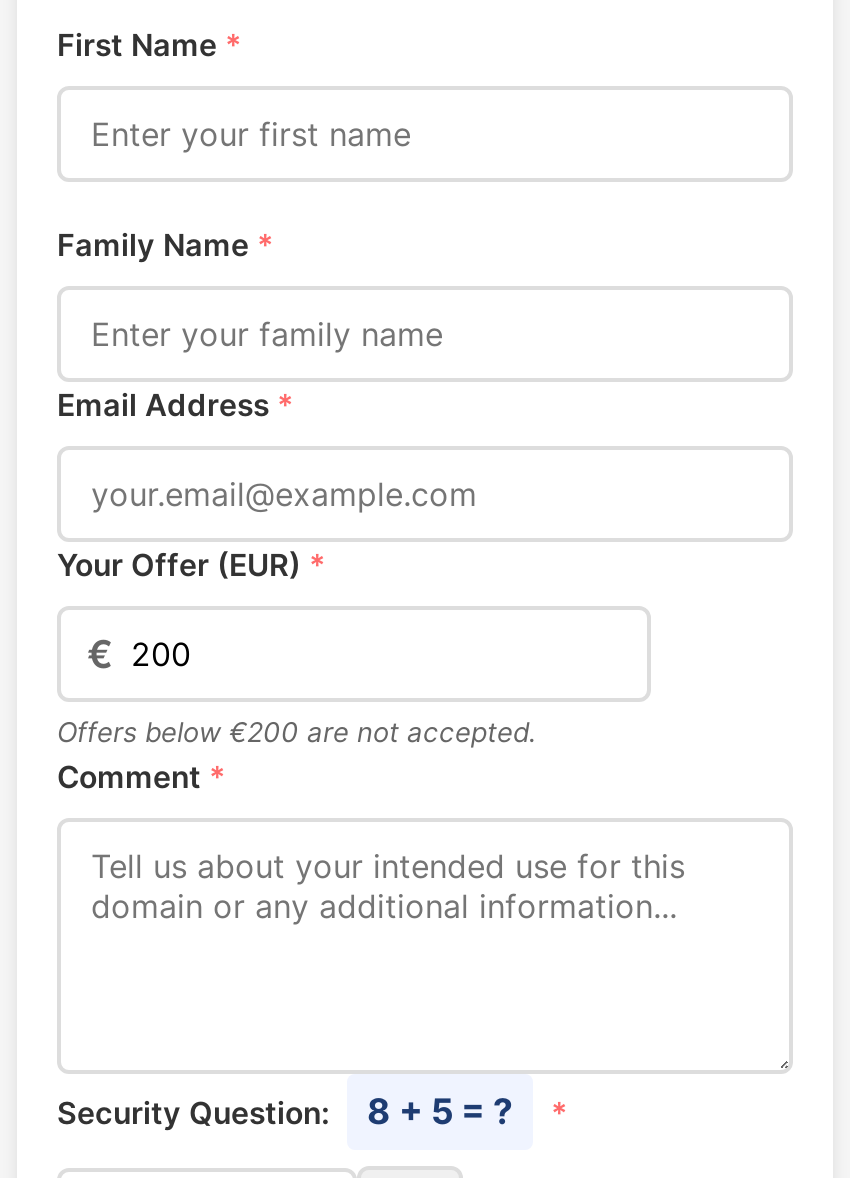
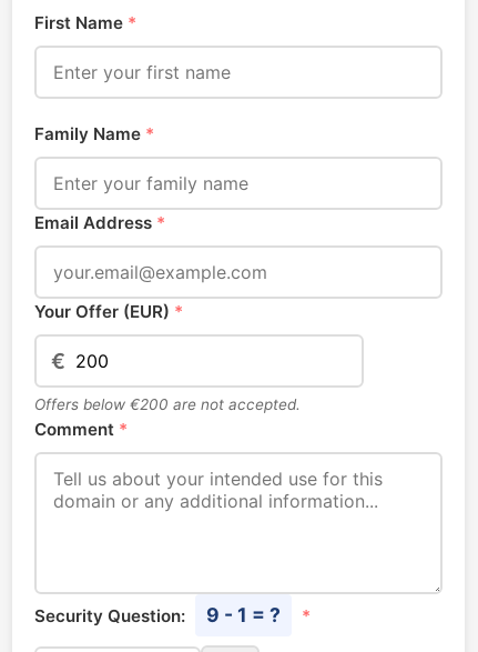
- 8 + 5 = ?
+ 9 - 1 = ?
